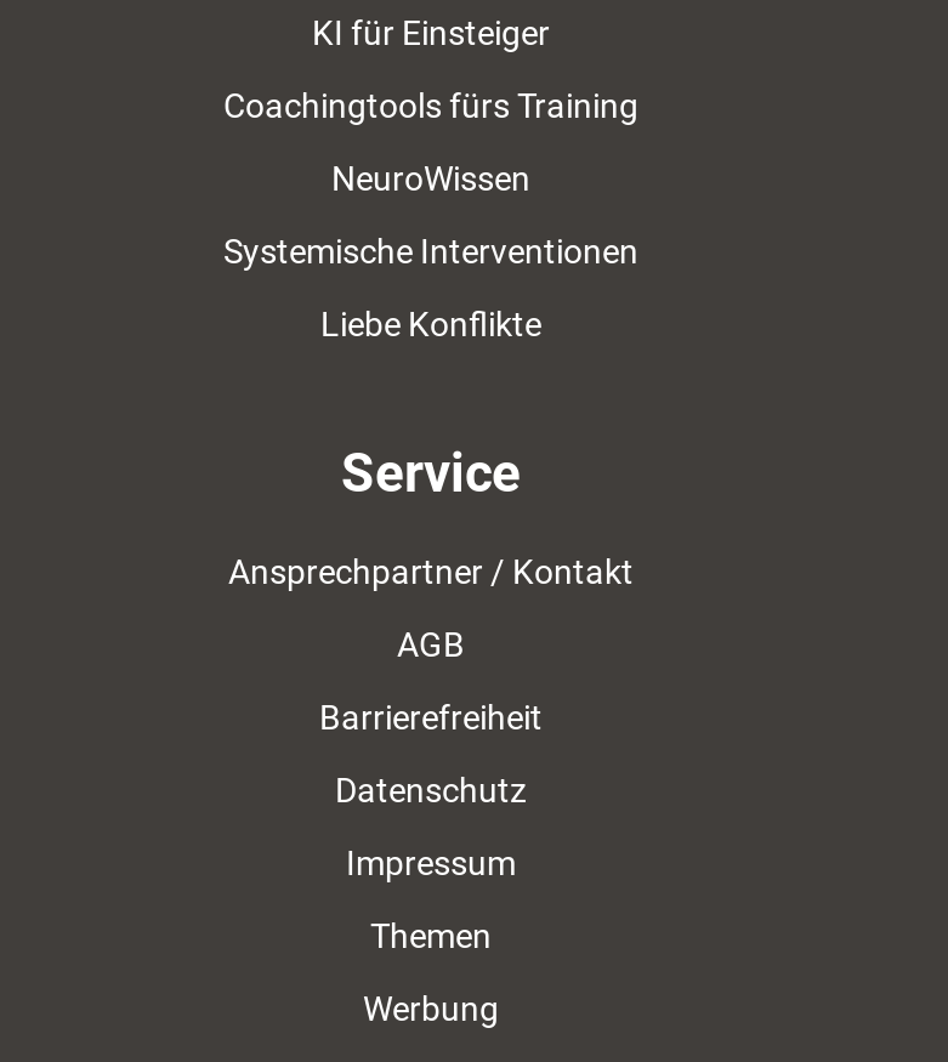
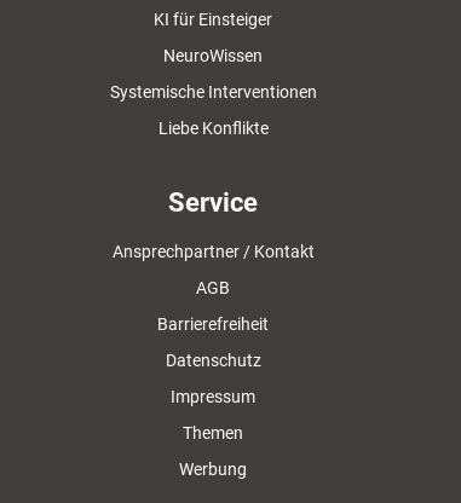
- Coachingtools fürs Training
